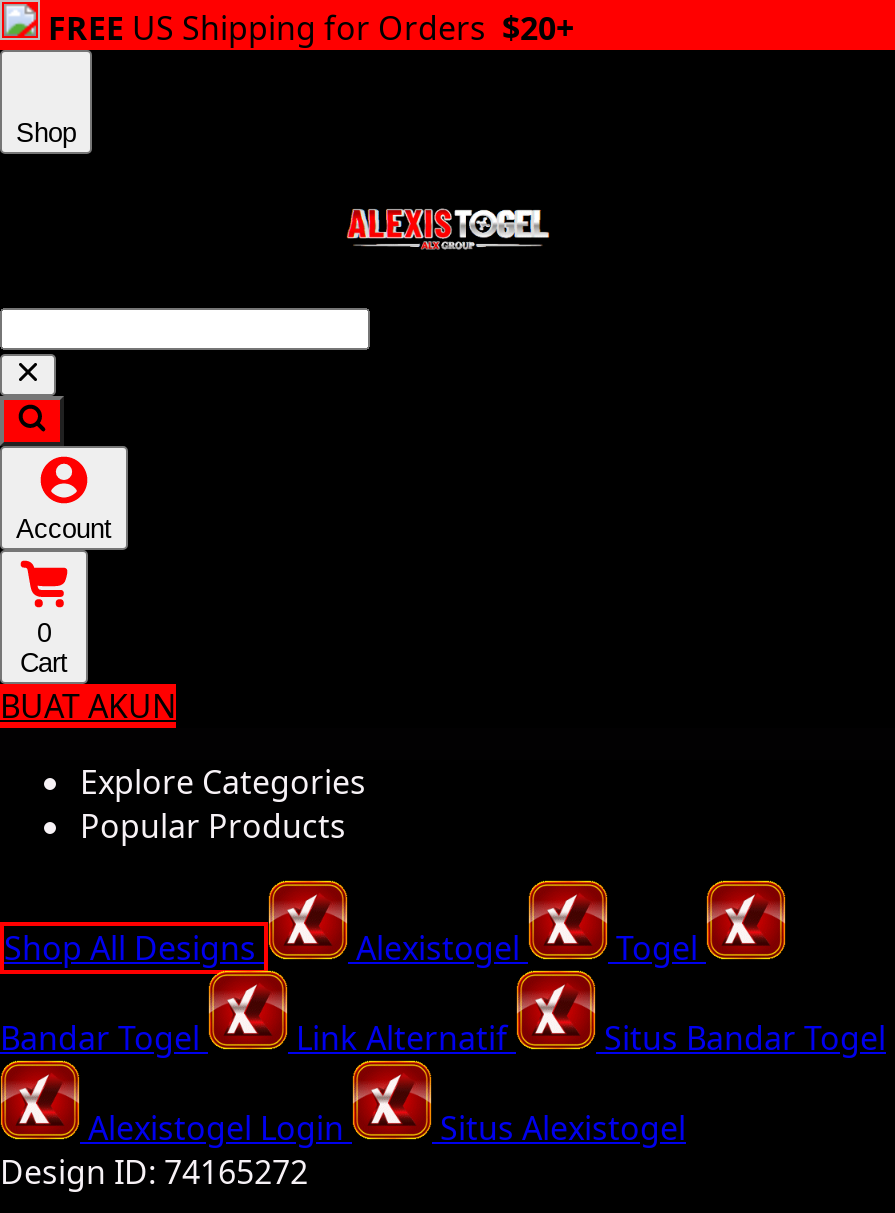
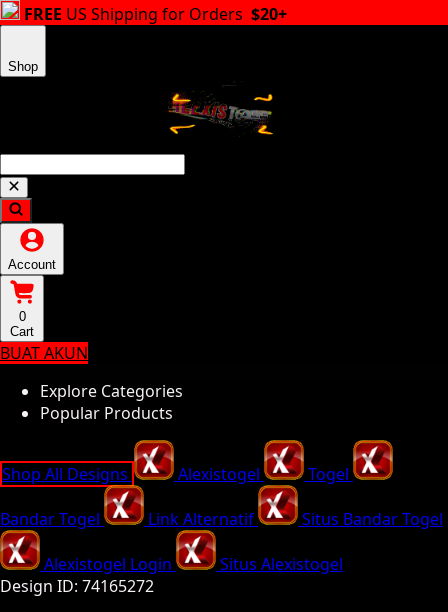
- [image]
+ [image]
